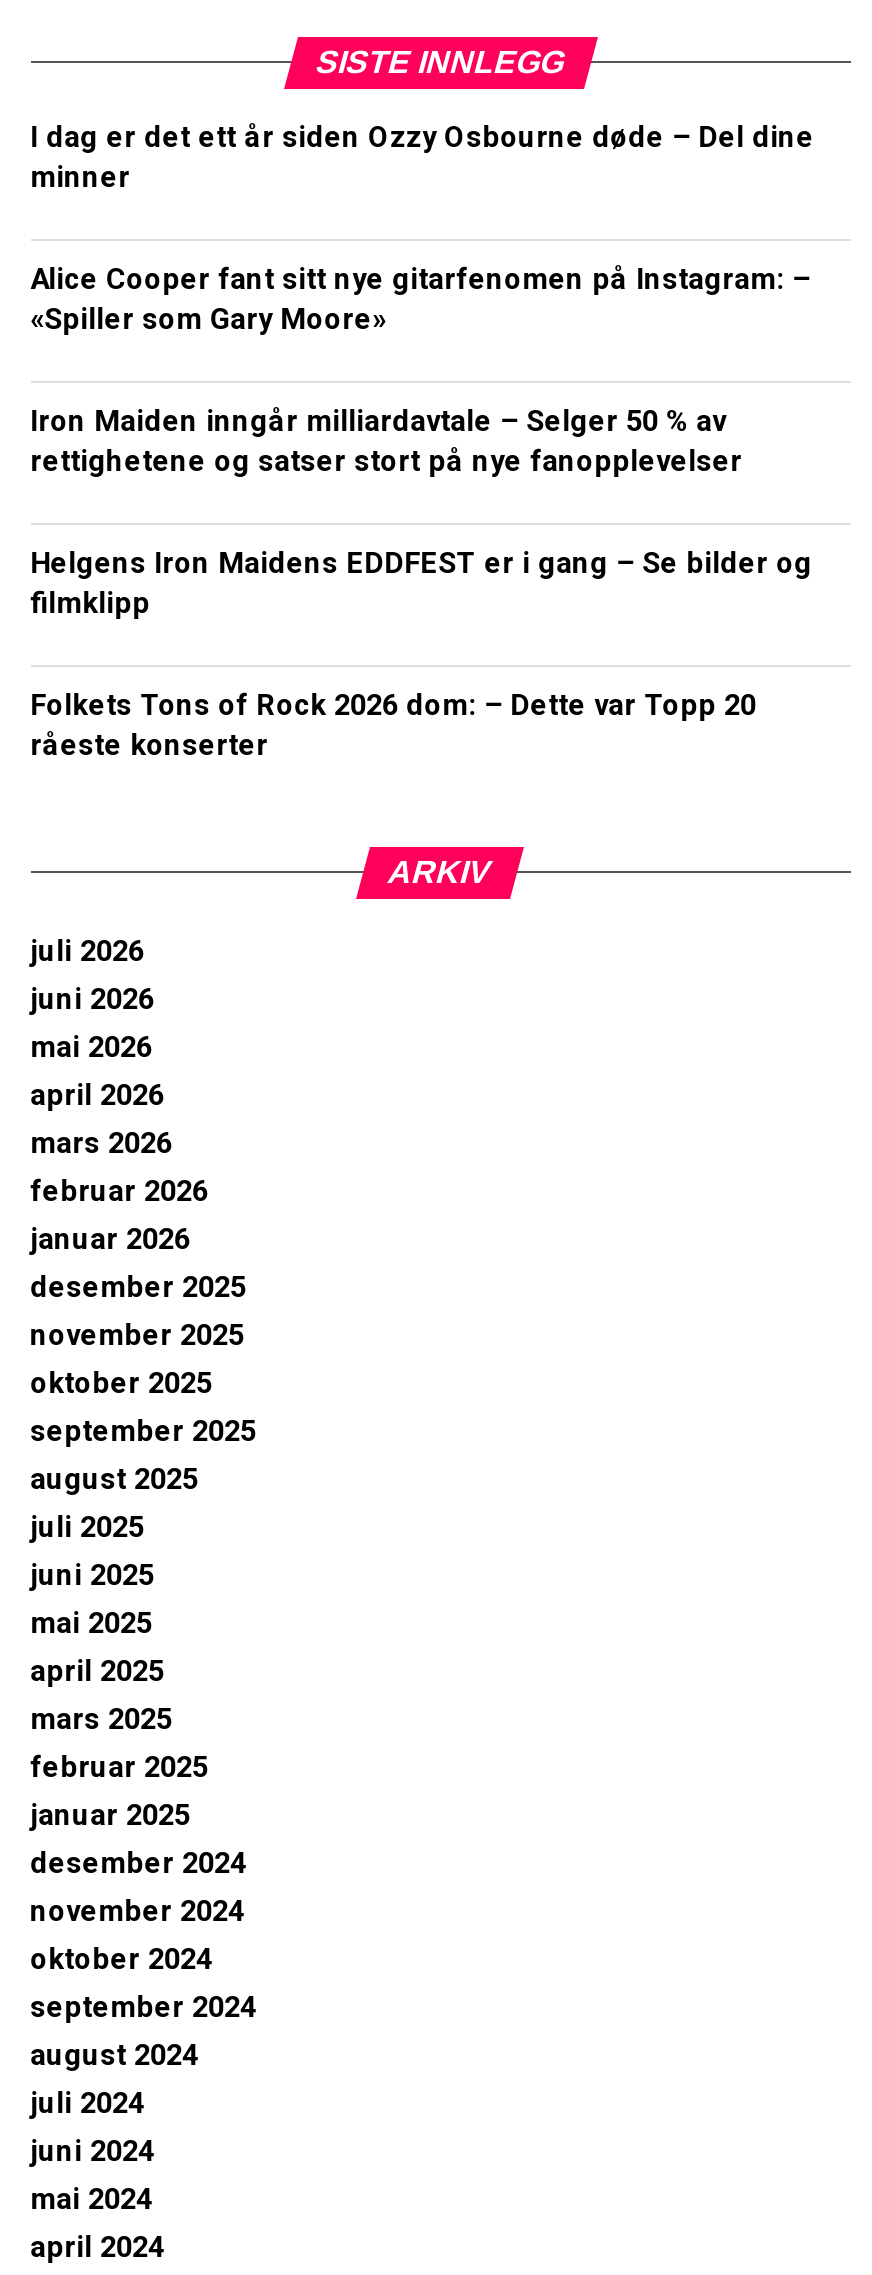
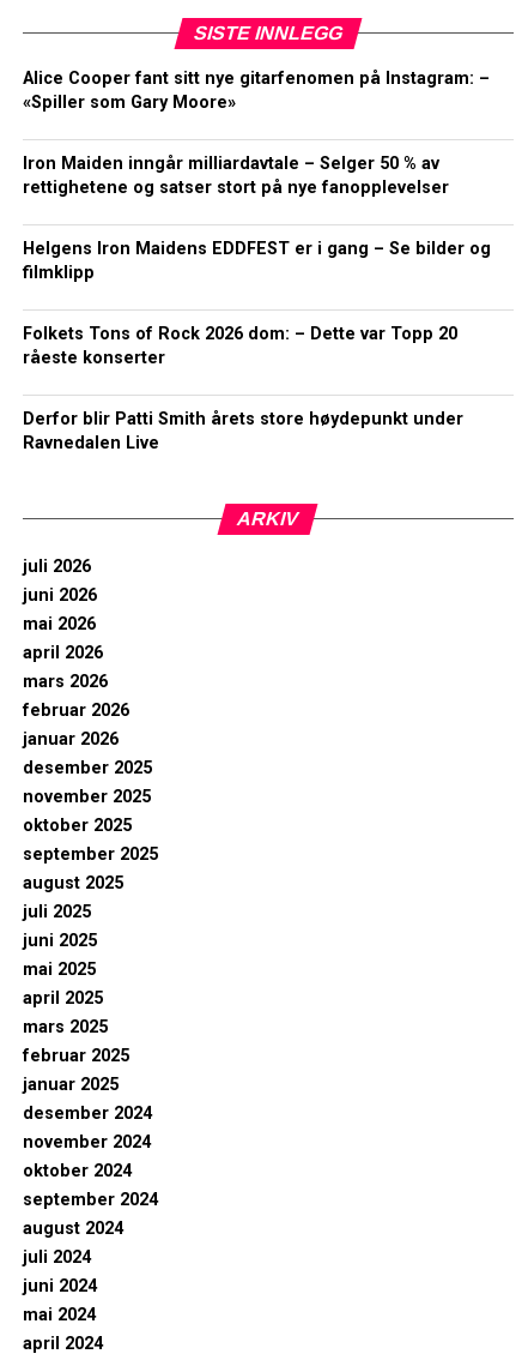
- I dag er det ett år siden Ozzy Osbourne døde – Del dine
- minner

moved up: Alice Cooper fant sitt nye gitarfenomen på Instagram: – | «Spiller som Gary Moore» | Iron Maiden inngår milliardavtale – Selger 50 % av | rettighetene og satser stort på nye fanopplevelser | Helgens Iron Maidens EDDFEST er i gang – Se bilder og | filmklipp | Folkets Tons of Rock 2026 dom: – Dette var Topp 20 | råeste konserter

+ Derfor blir Patti Smith årets store høydepunkt under
+ Ravnedalen Live
